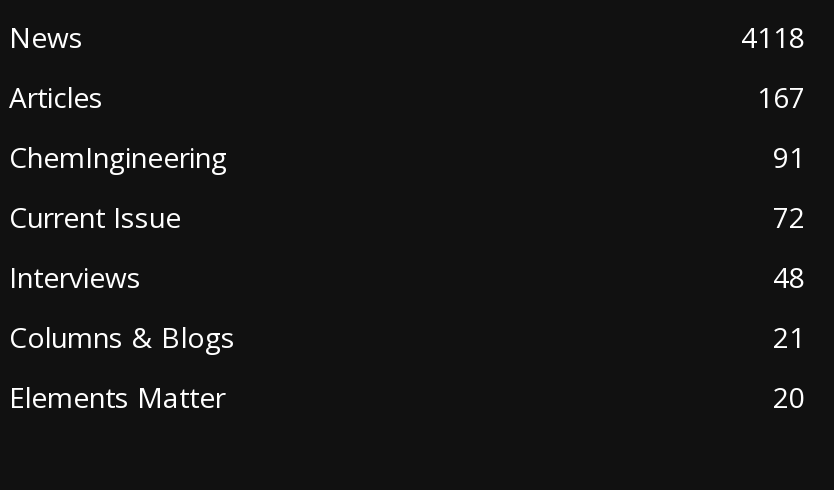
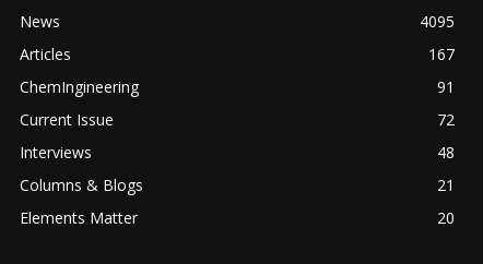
- 4118
+ 4095
